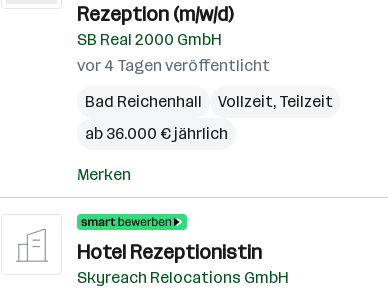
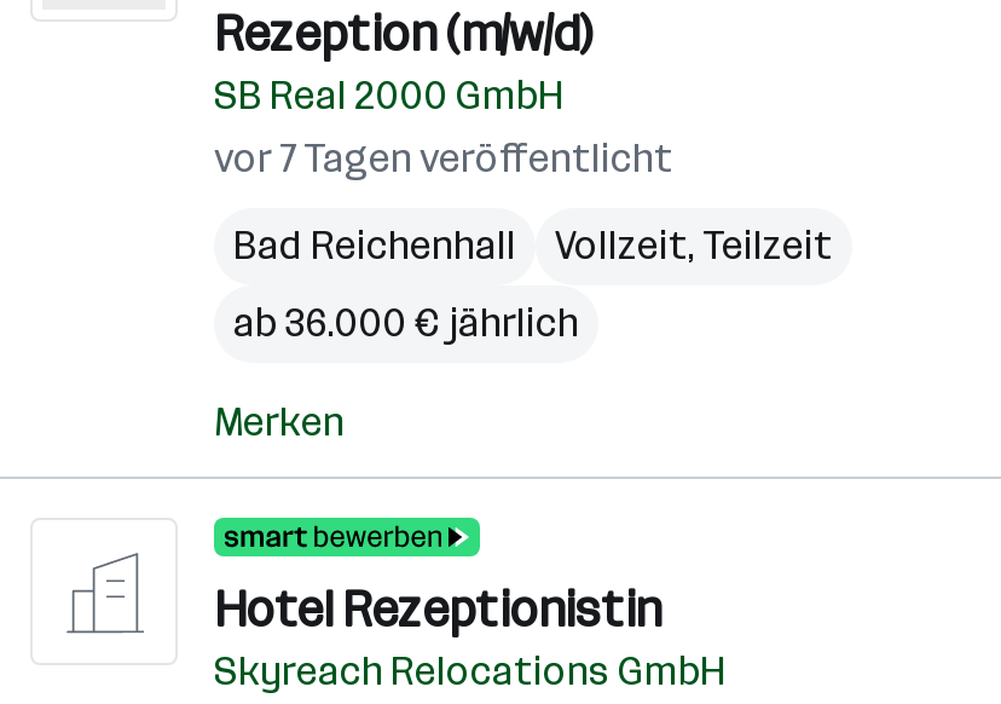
- vor 4 Tagen veröffentlicht
+ vor 7 Tagen veröffentlicht
